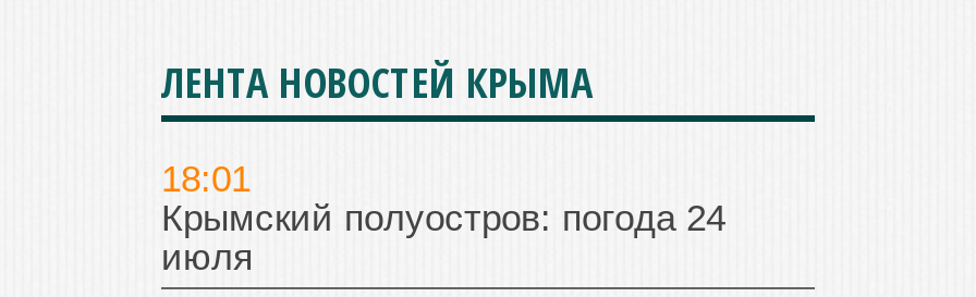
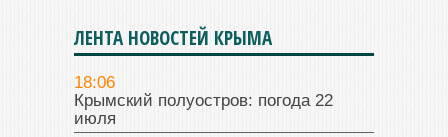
- 18:01
+ 18:06

- Крымский полуостров: погода 24
+ Крымский полуостров: погода 22
